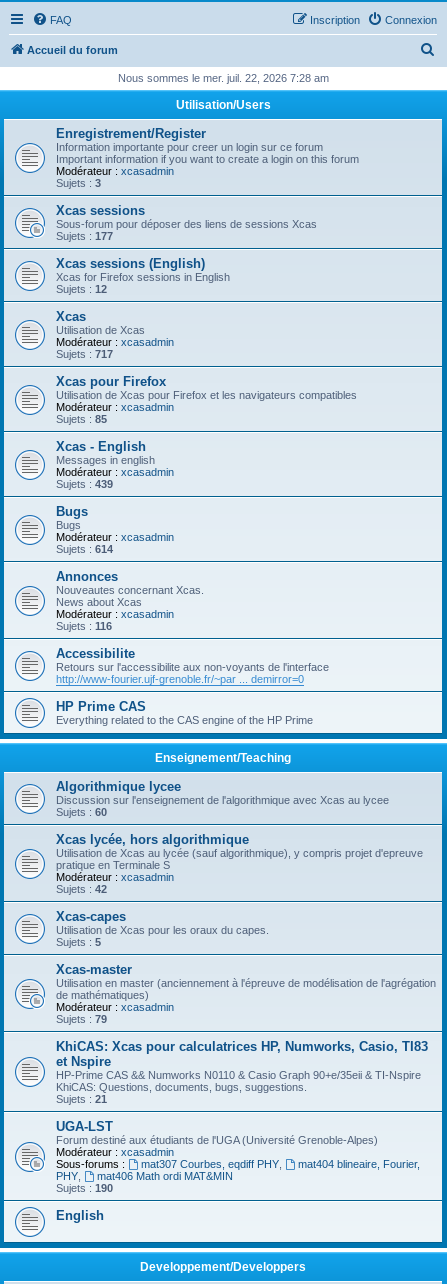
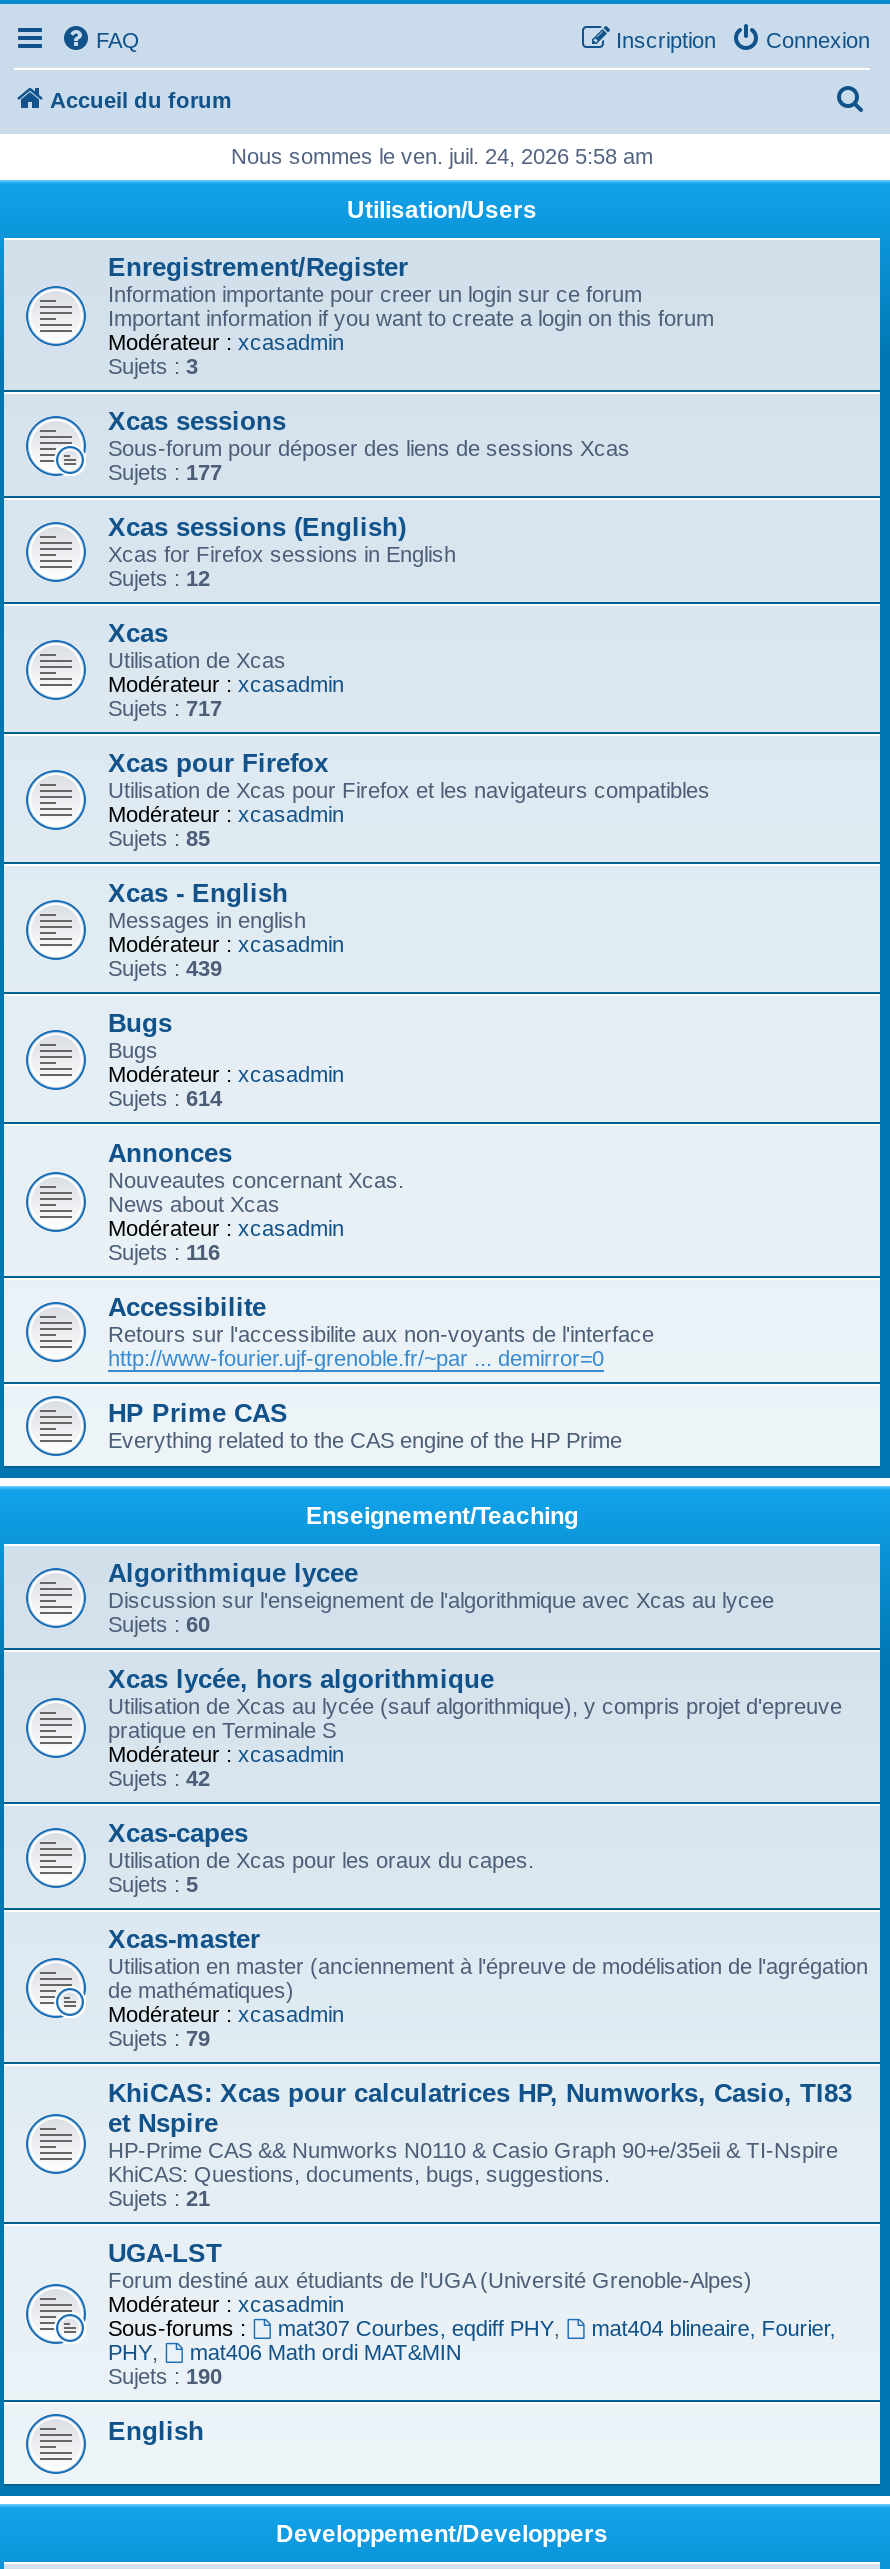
- Nous sommes le mer. juil. 22, 2026 7:28 am
+ Nous sommes le ven. juil. 24, 2026 5:58 am
